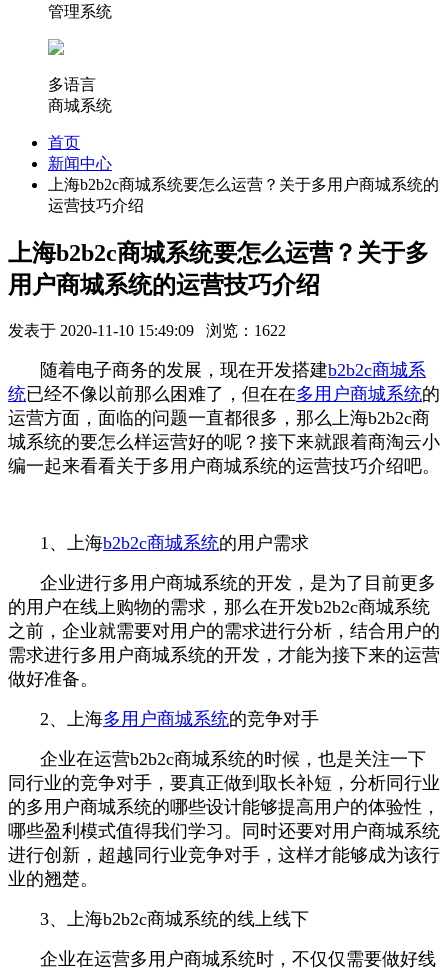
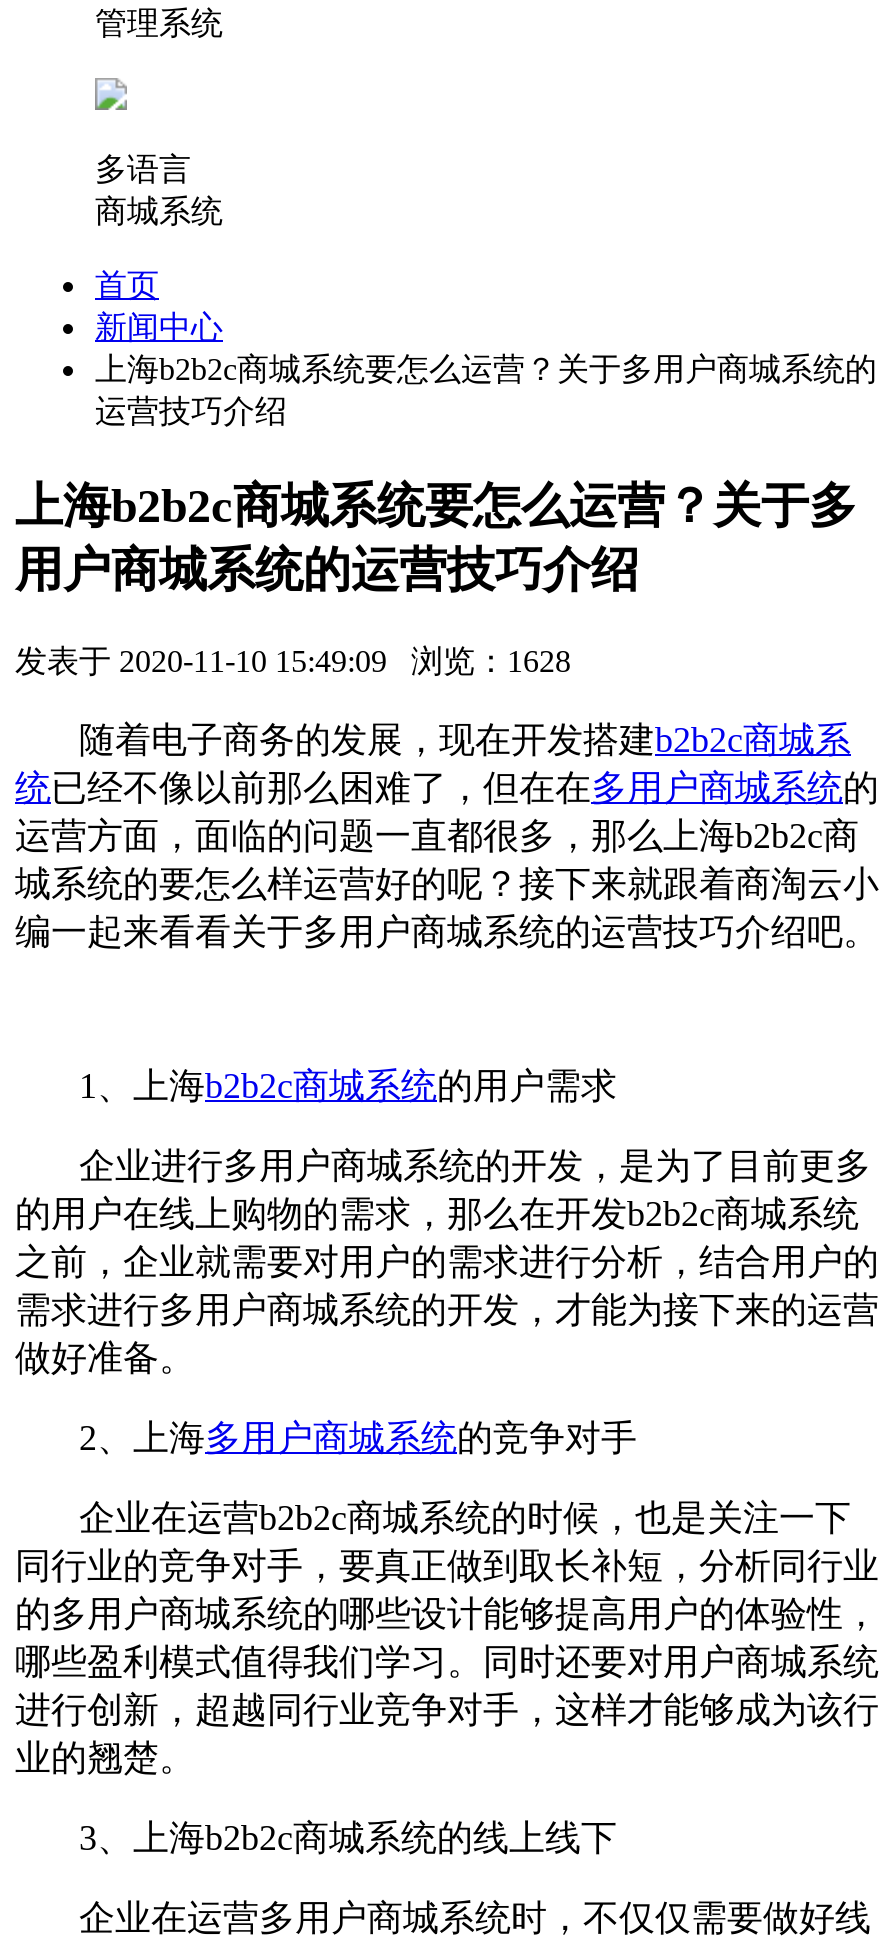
- 发表于 2020-11-10 15:49:09 浏览：1622
+ 发表于 2020-11-10 15:49:09 浏览：1628
